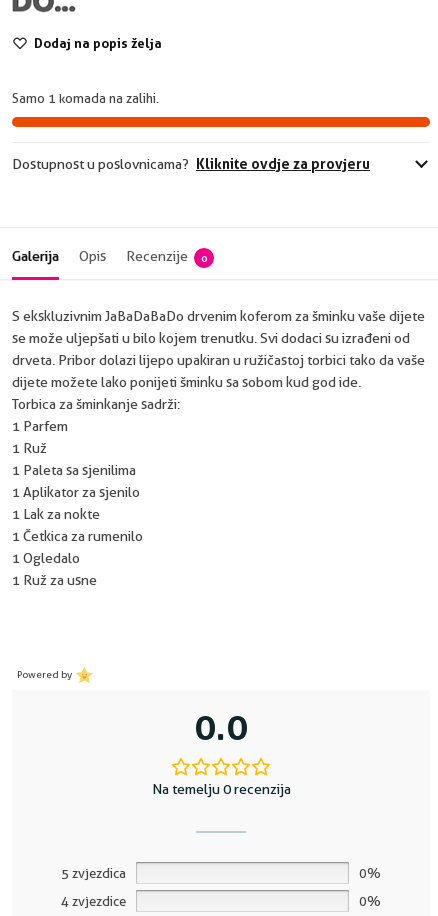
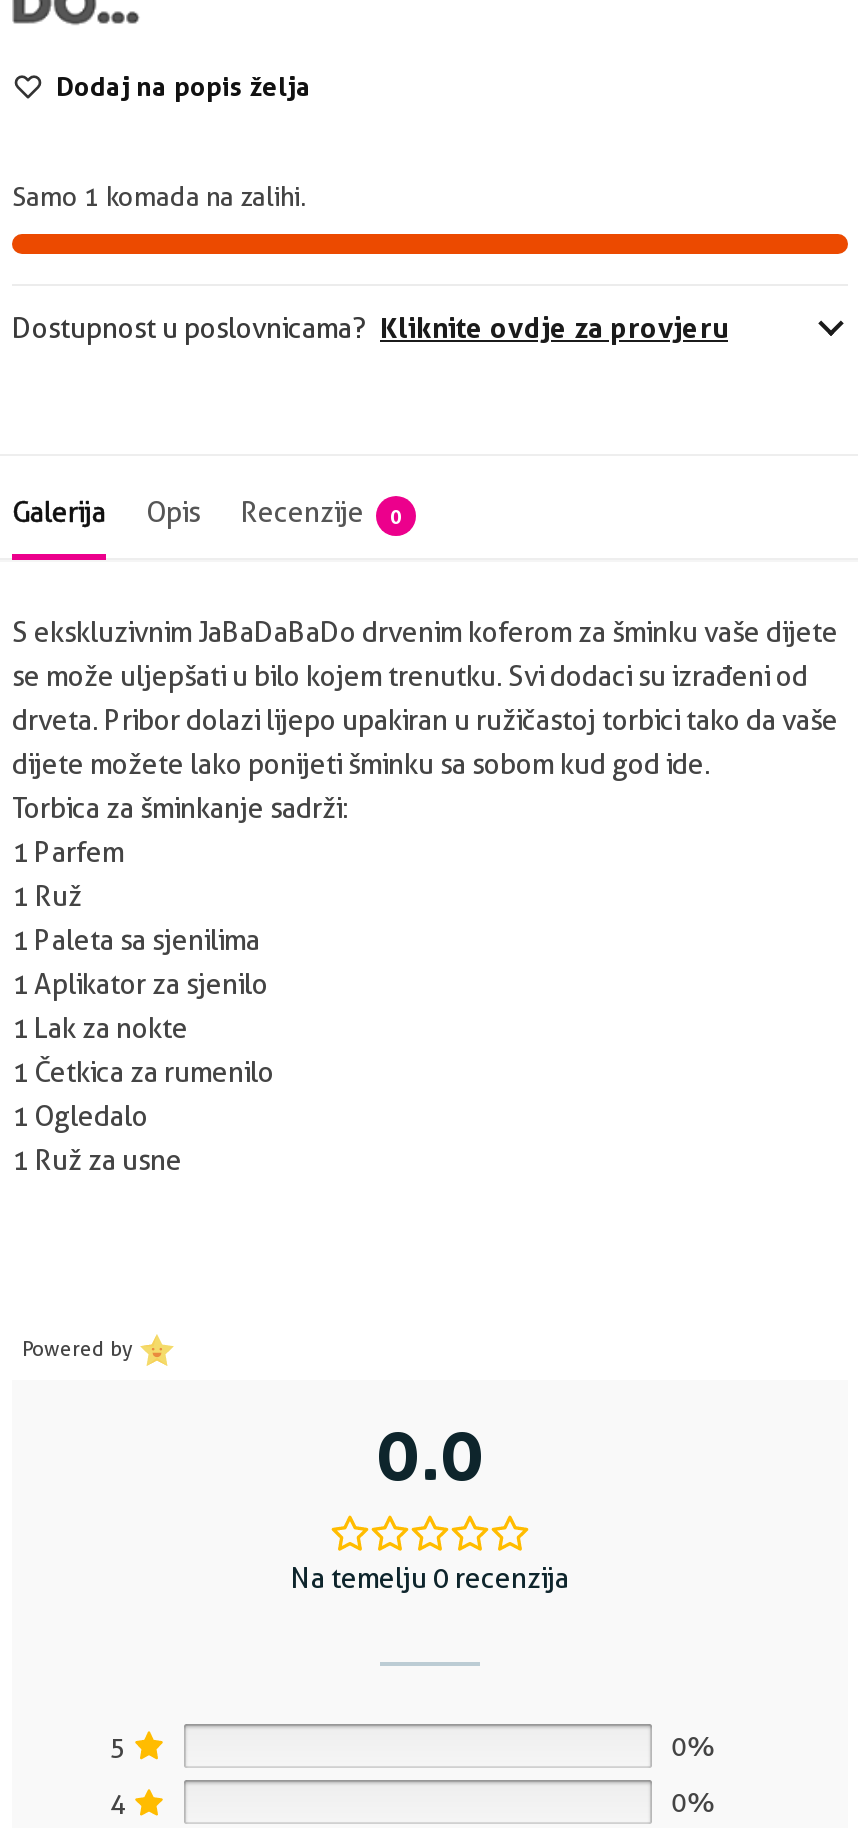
- 5 zvjezdica
+ 5

- 4 zvjezdice
+ 4
